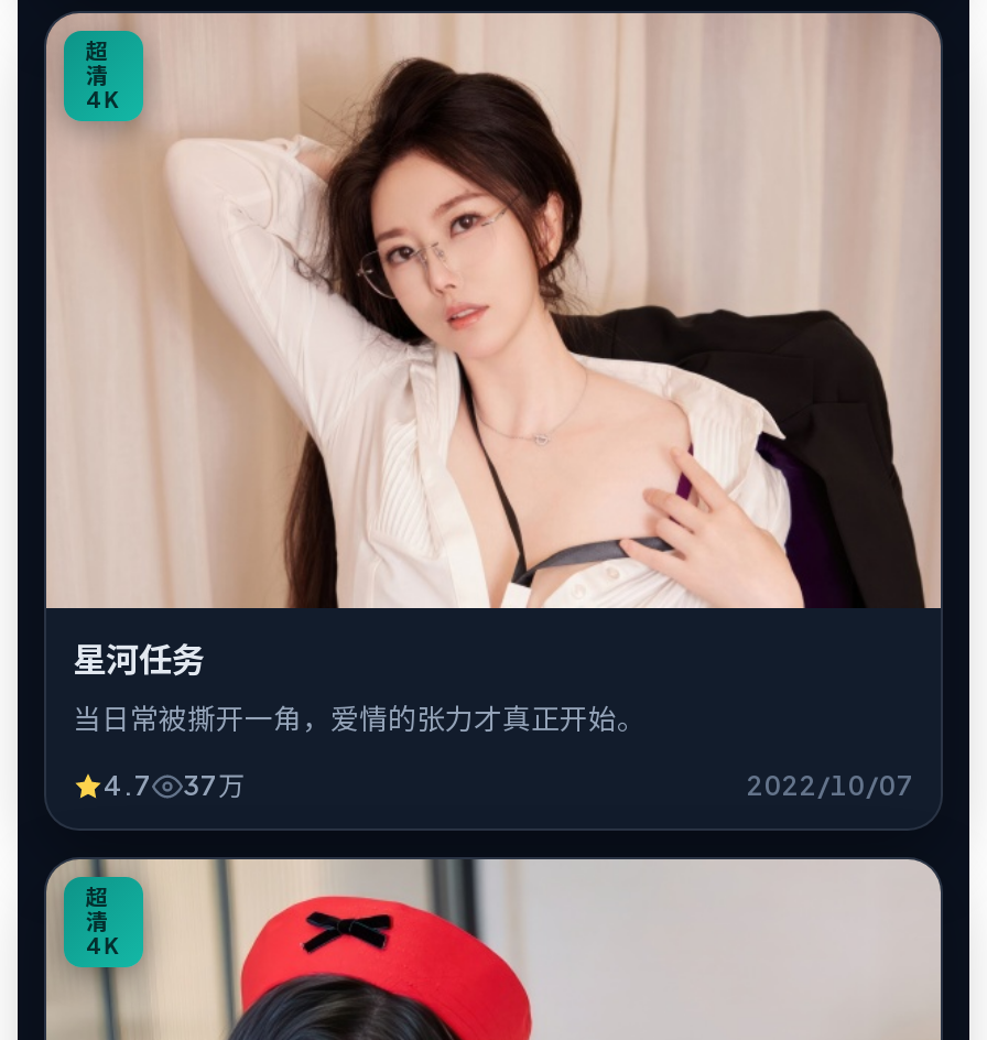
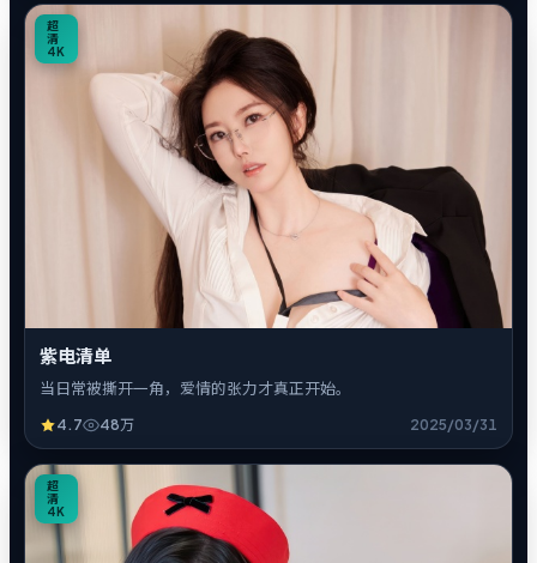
- 星河任务
+ 紫电清单

- 4.7 37万
+ 4.7 48万

- 2022/10/07
+ 2025/03/31
